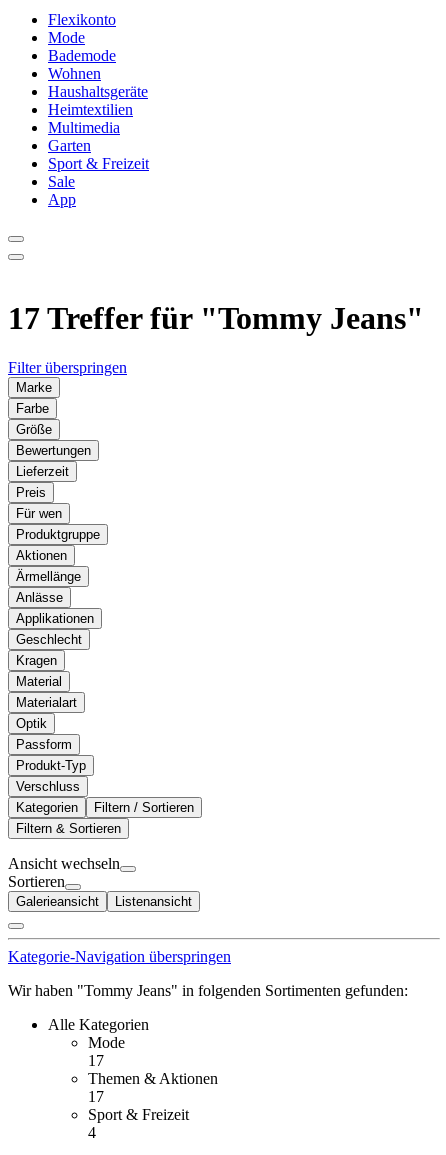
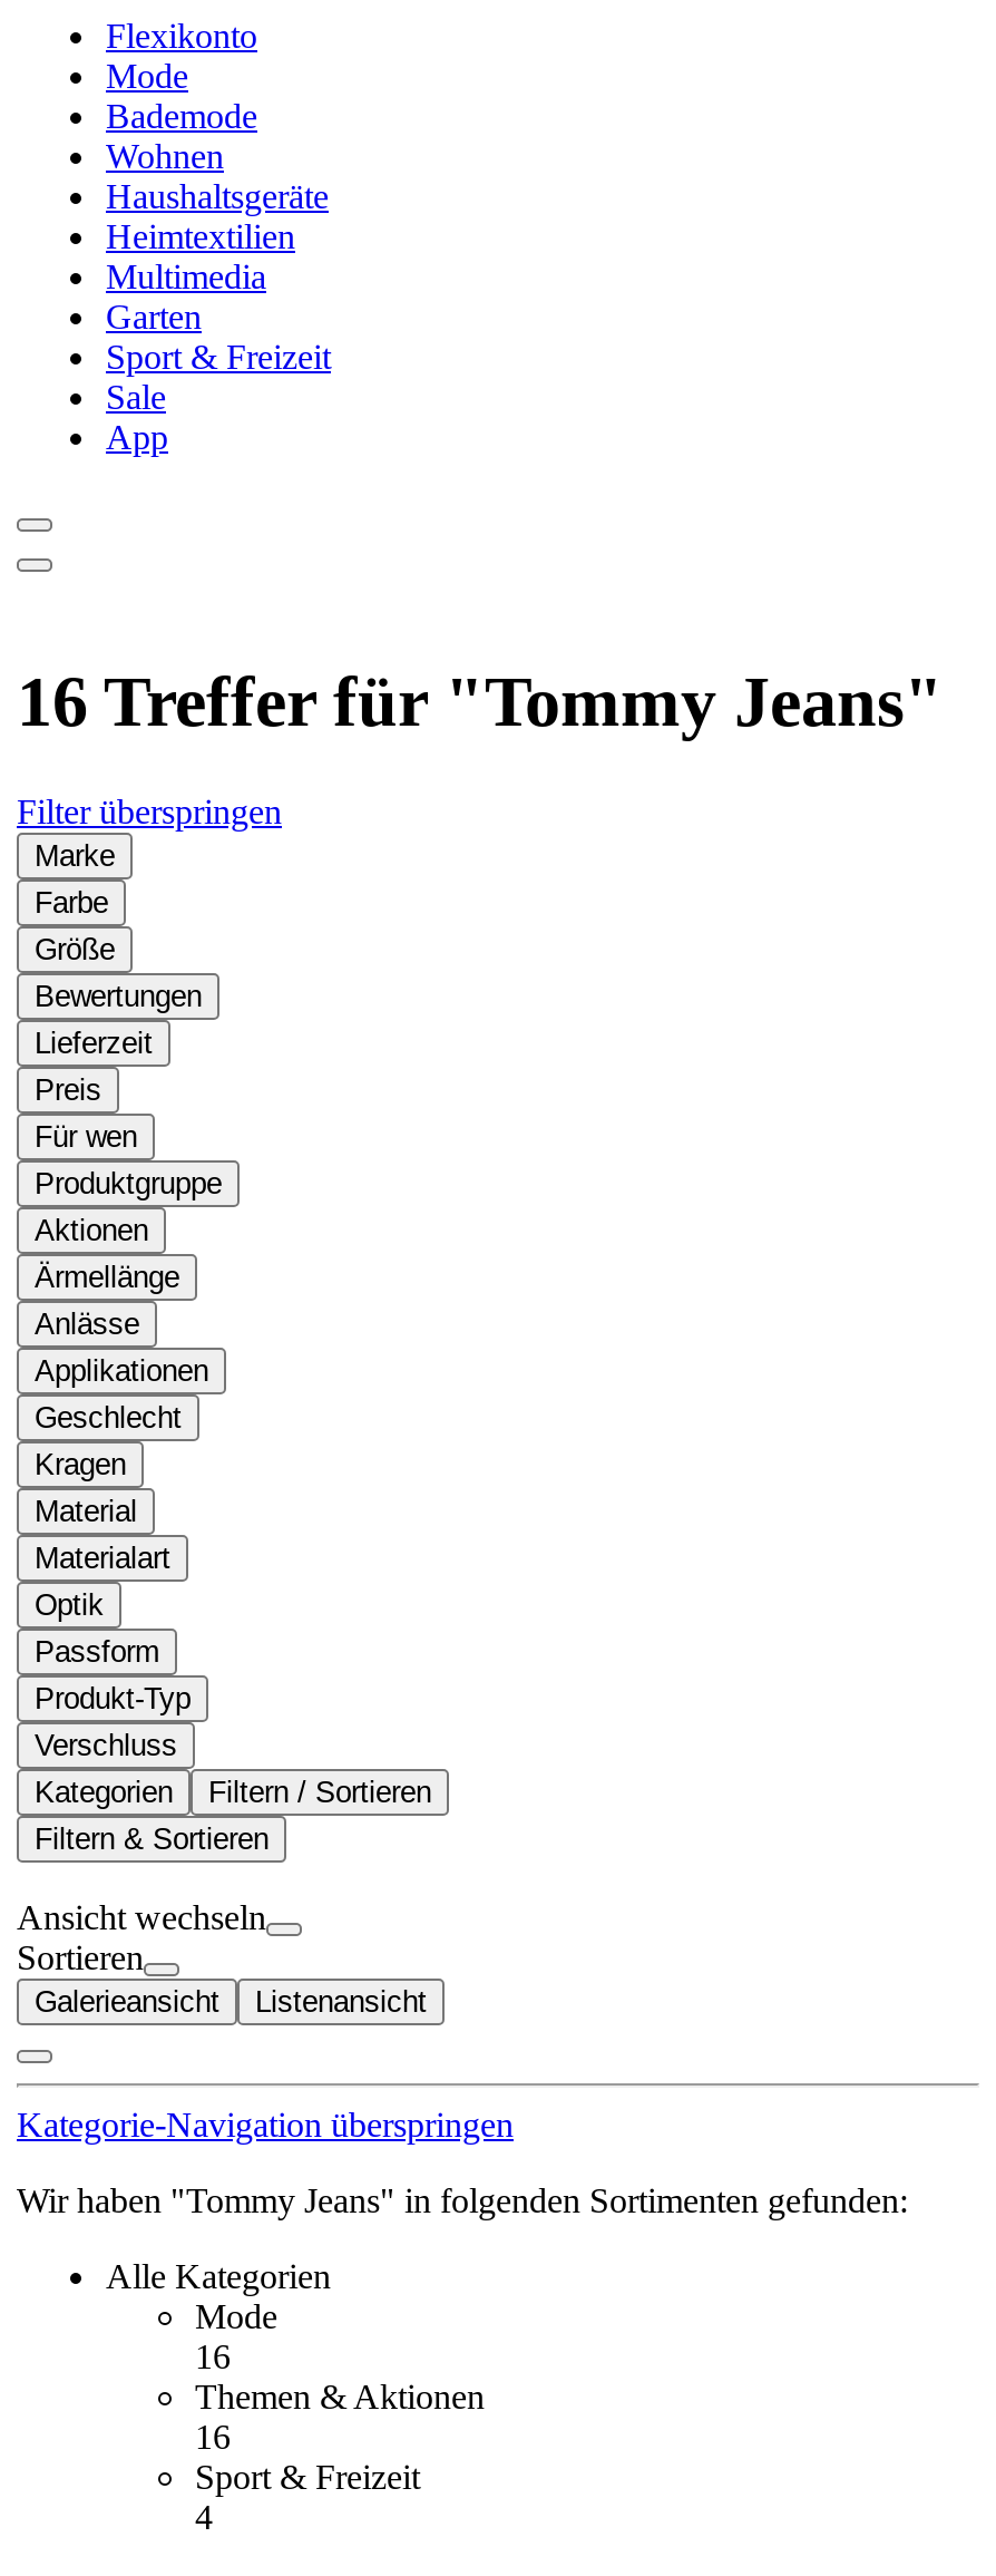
- 17 Treffer für "Tommy Jeans"
+ 16 Treffer für "Tommy Jeans"

- 17
+ 16

- 17
+ 16
